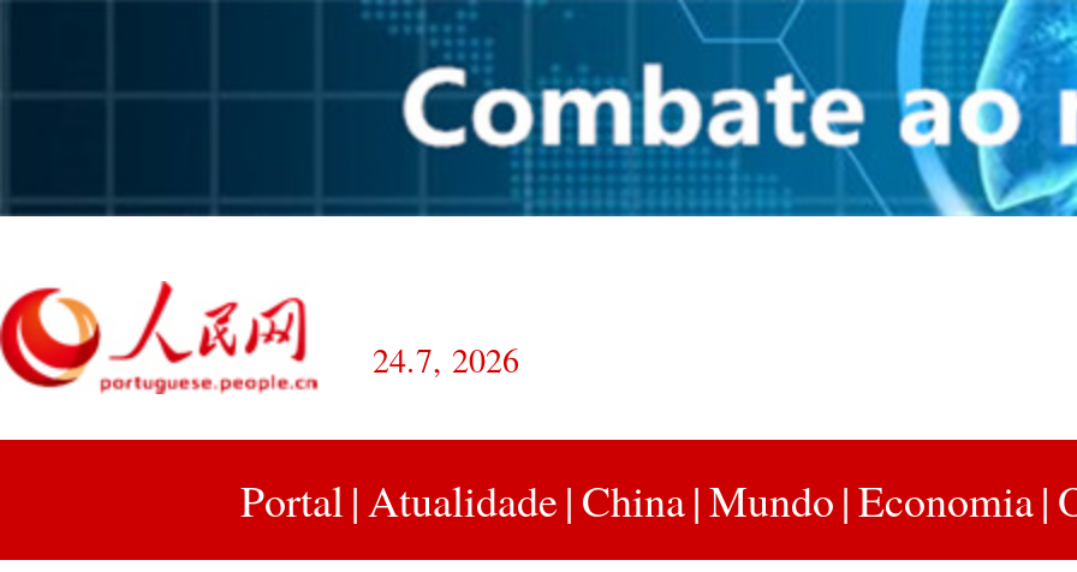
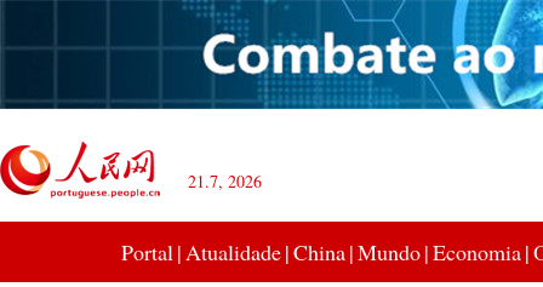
- 24.7, 2026
+ 21.7, 2026
